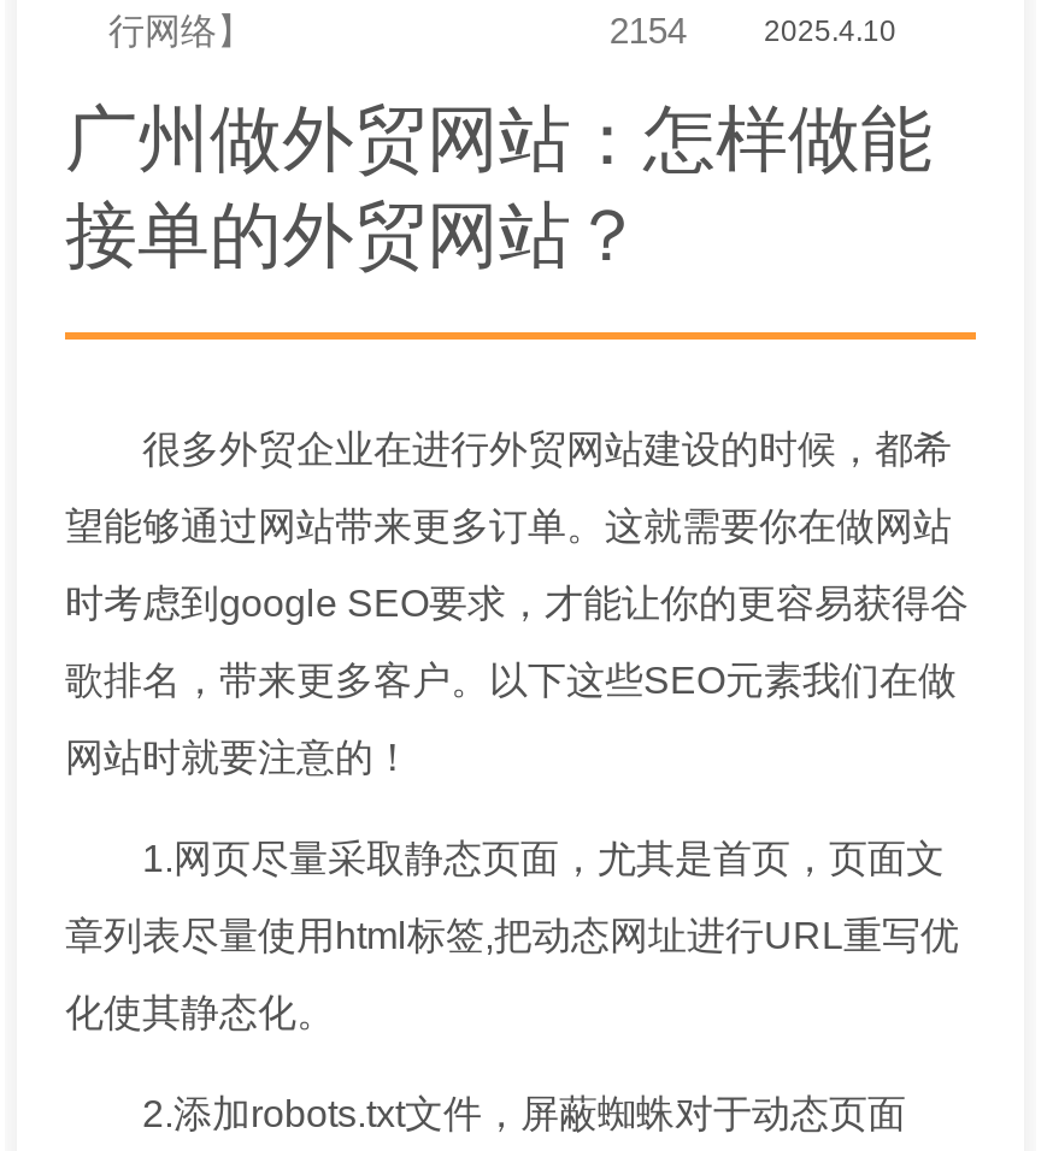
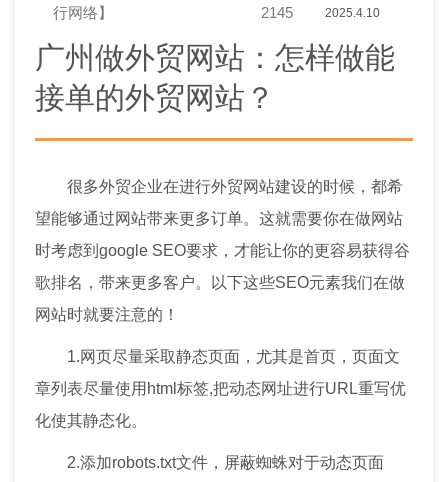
- 2154
+ 2145
